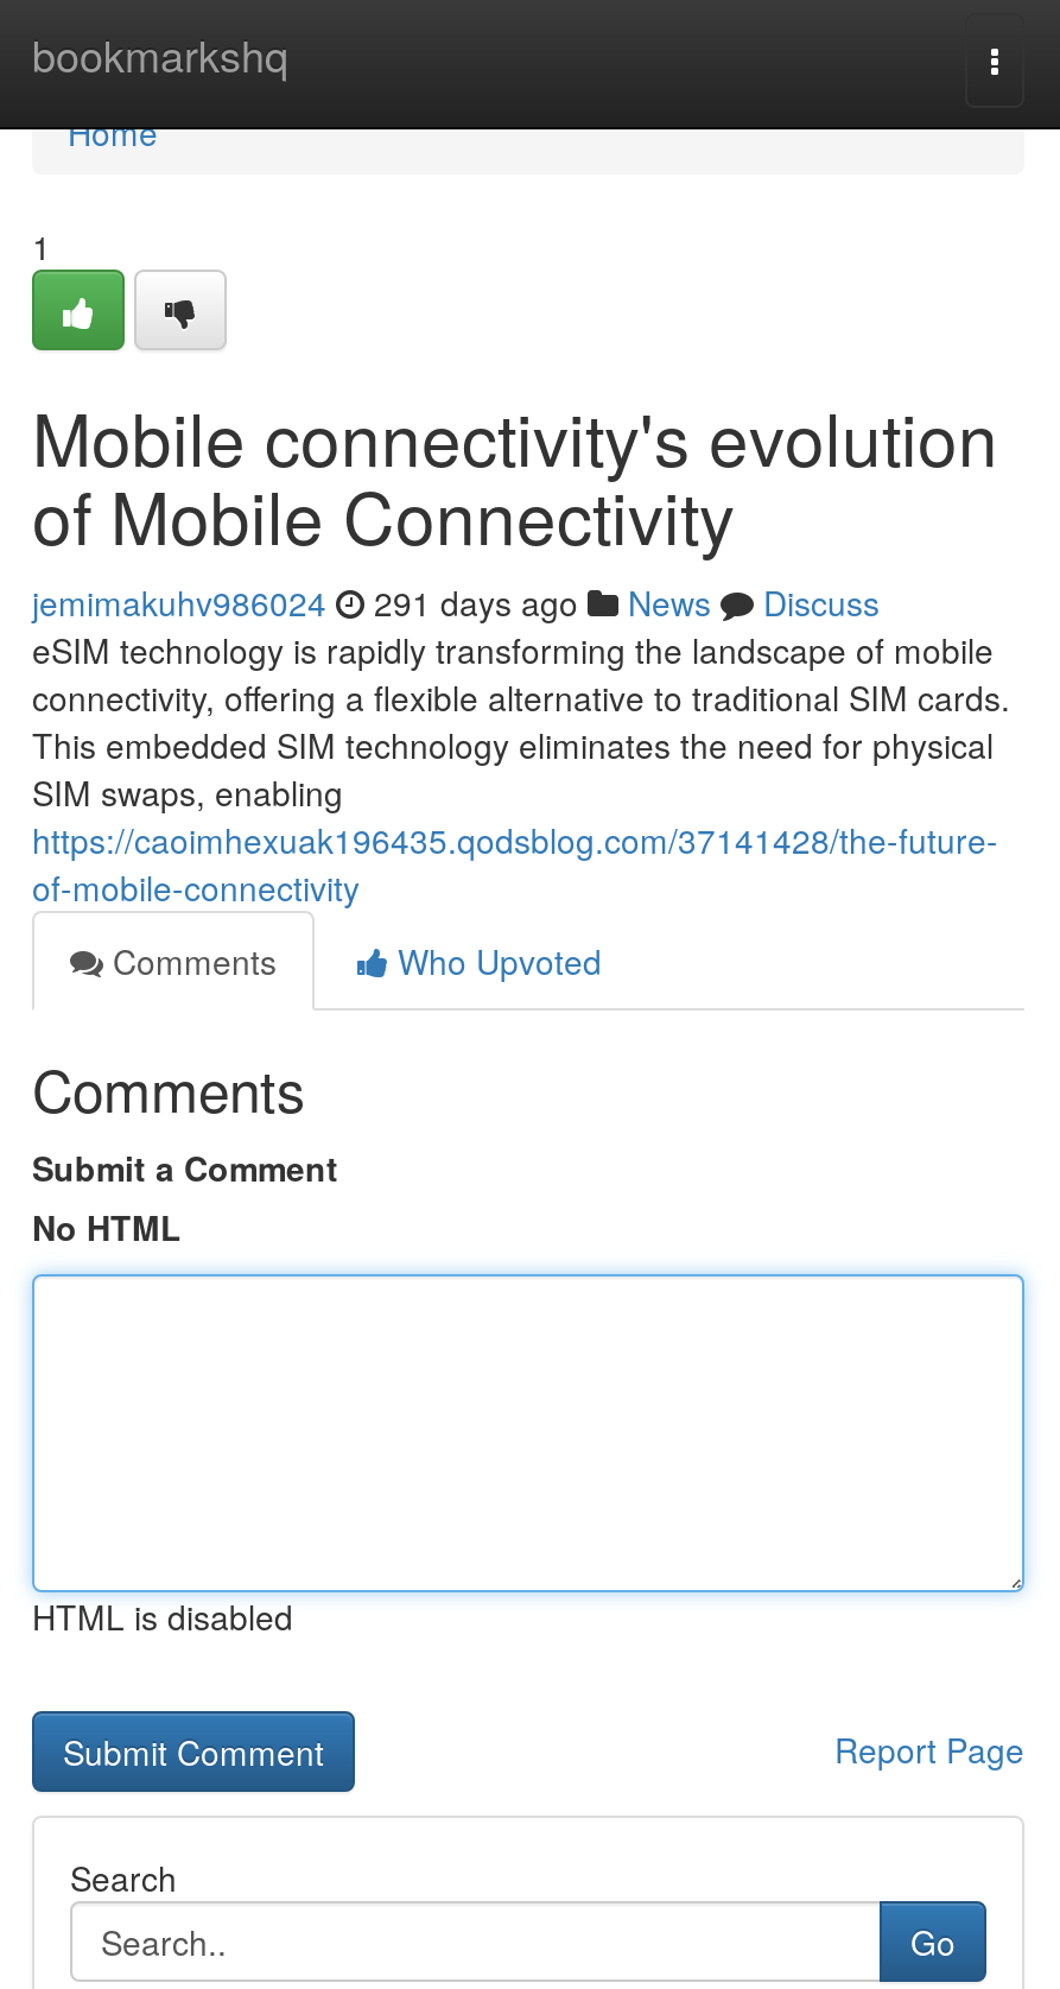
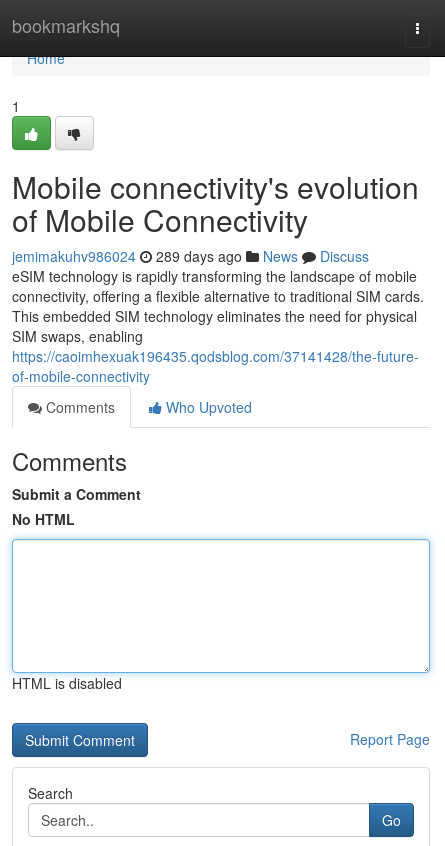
- jemimakuhv986024 291 days ago News Discuss
+ jemimakuhv986024 289 days ago News Discuss
